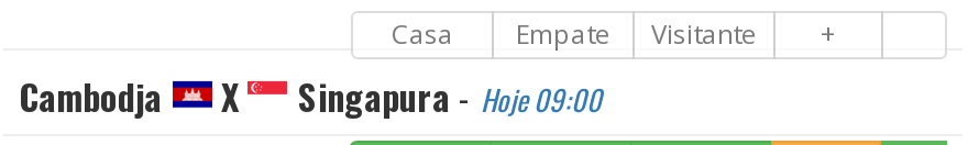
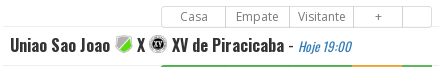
- Cambodja
+ Uniao Sao Joao

- Singapura - Hoje 09:00
+ XV de Piracicaba - Hoje 19:00
